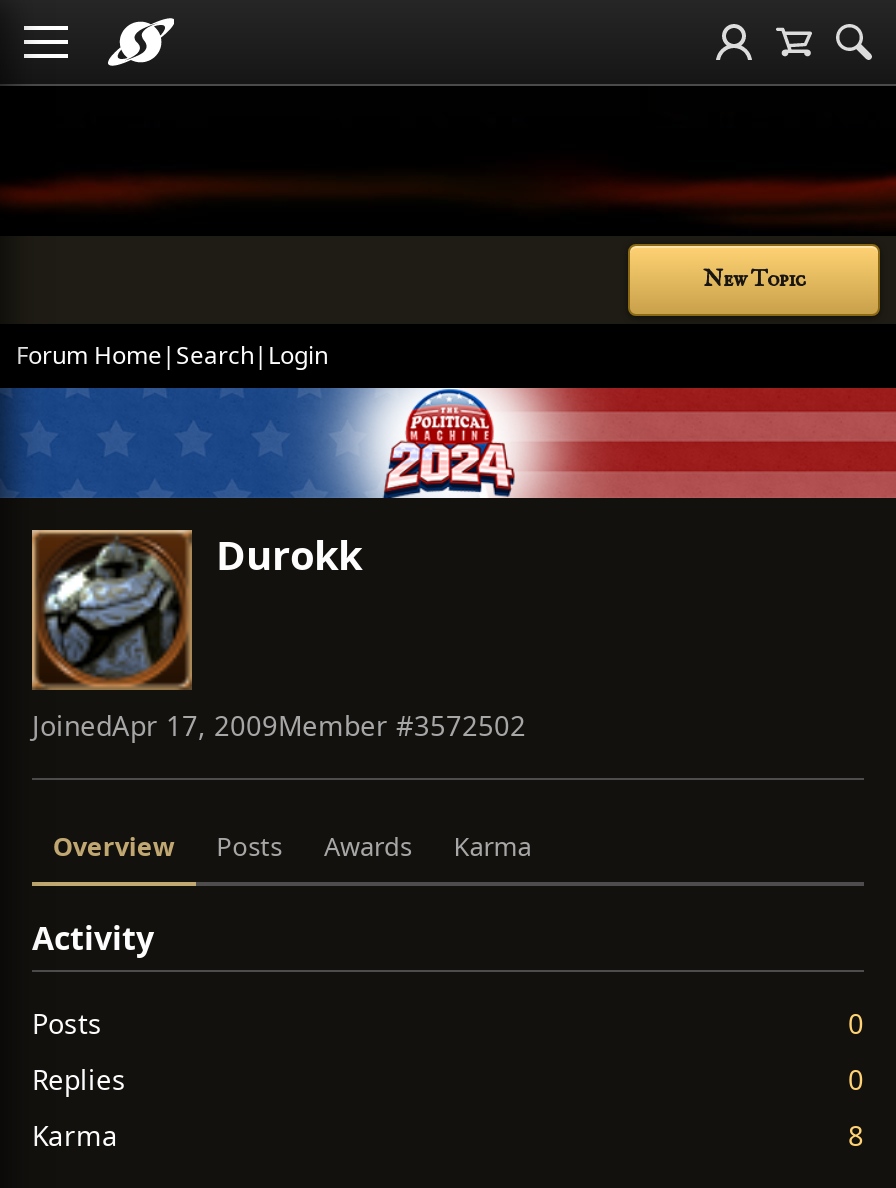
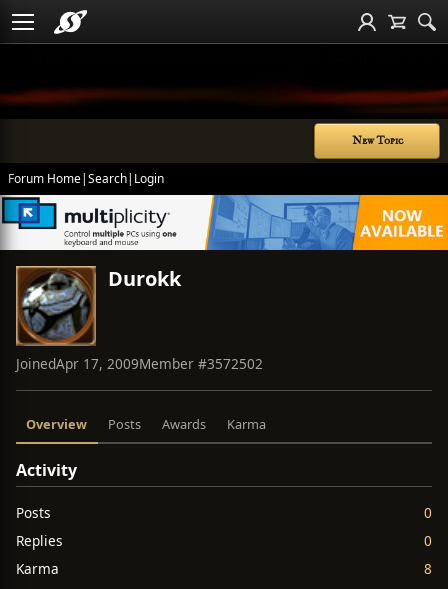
- [image]
+ [image]
